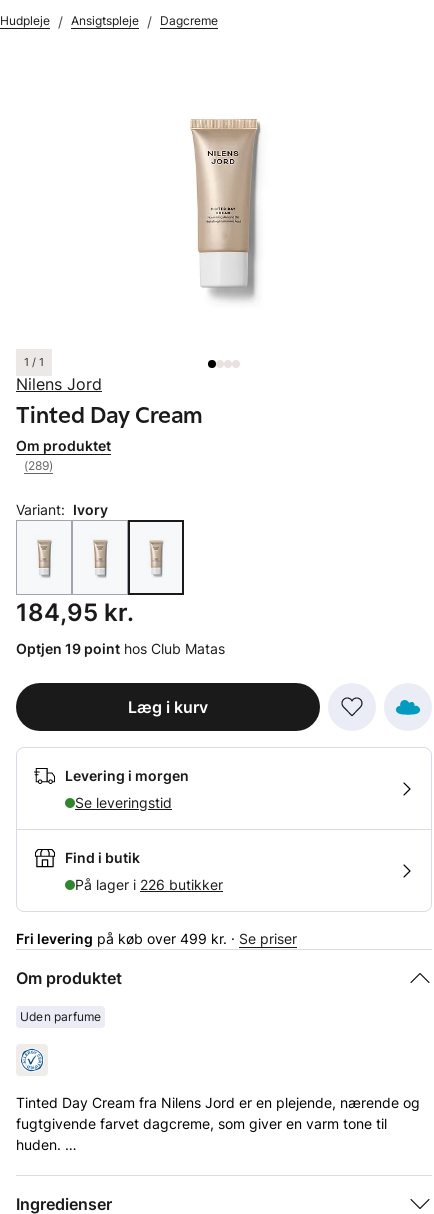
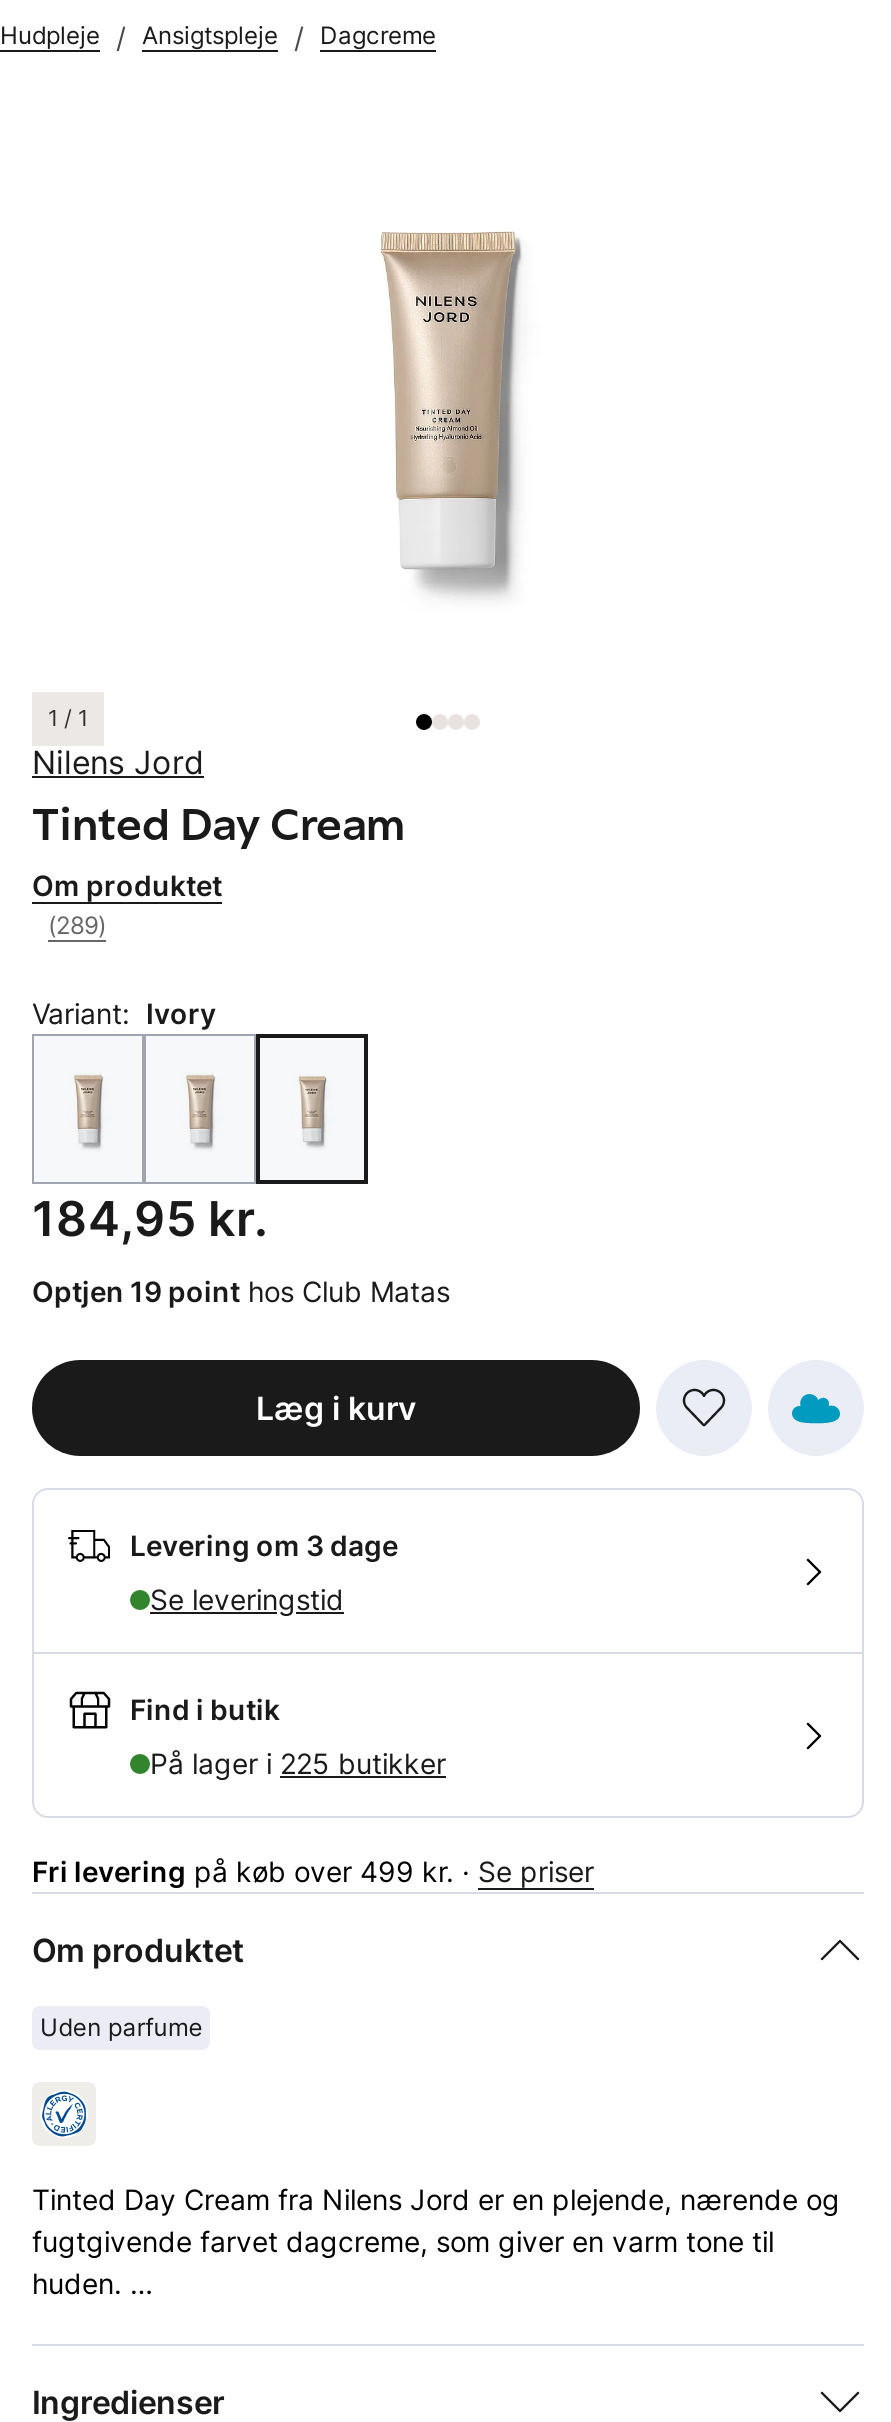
- Levering i morgen
+ Levering om 3 dage

- På lager i 226 butikker
+ På lager i 225 butikker
